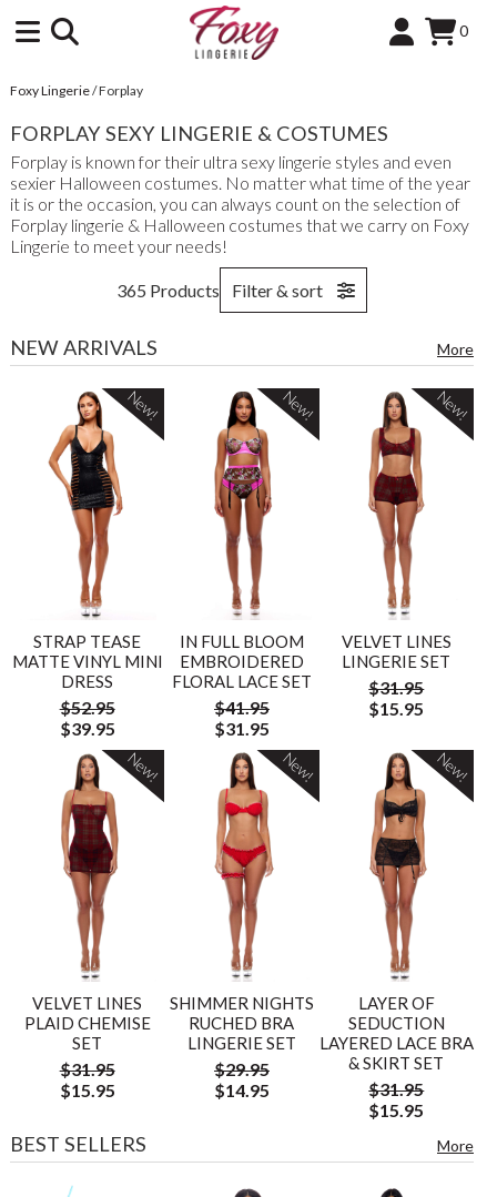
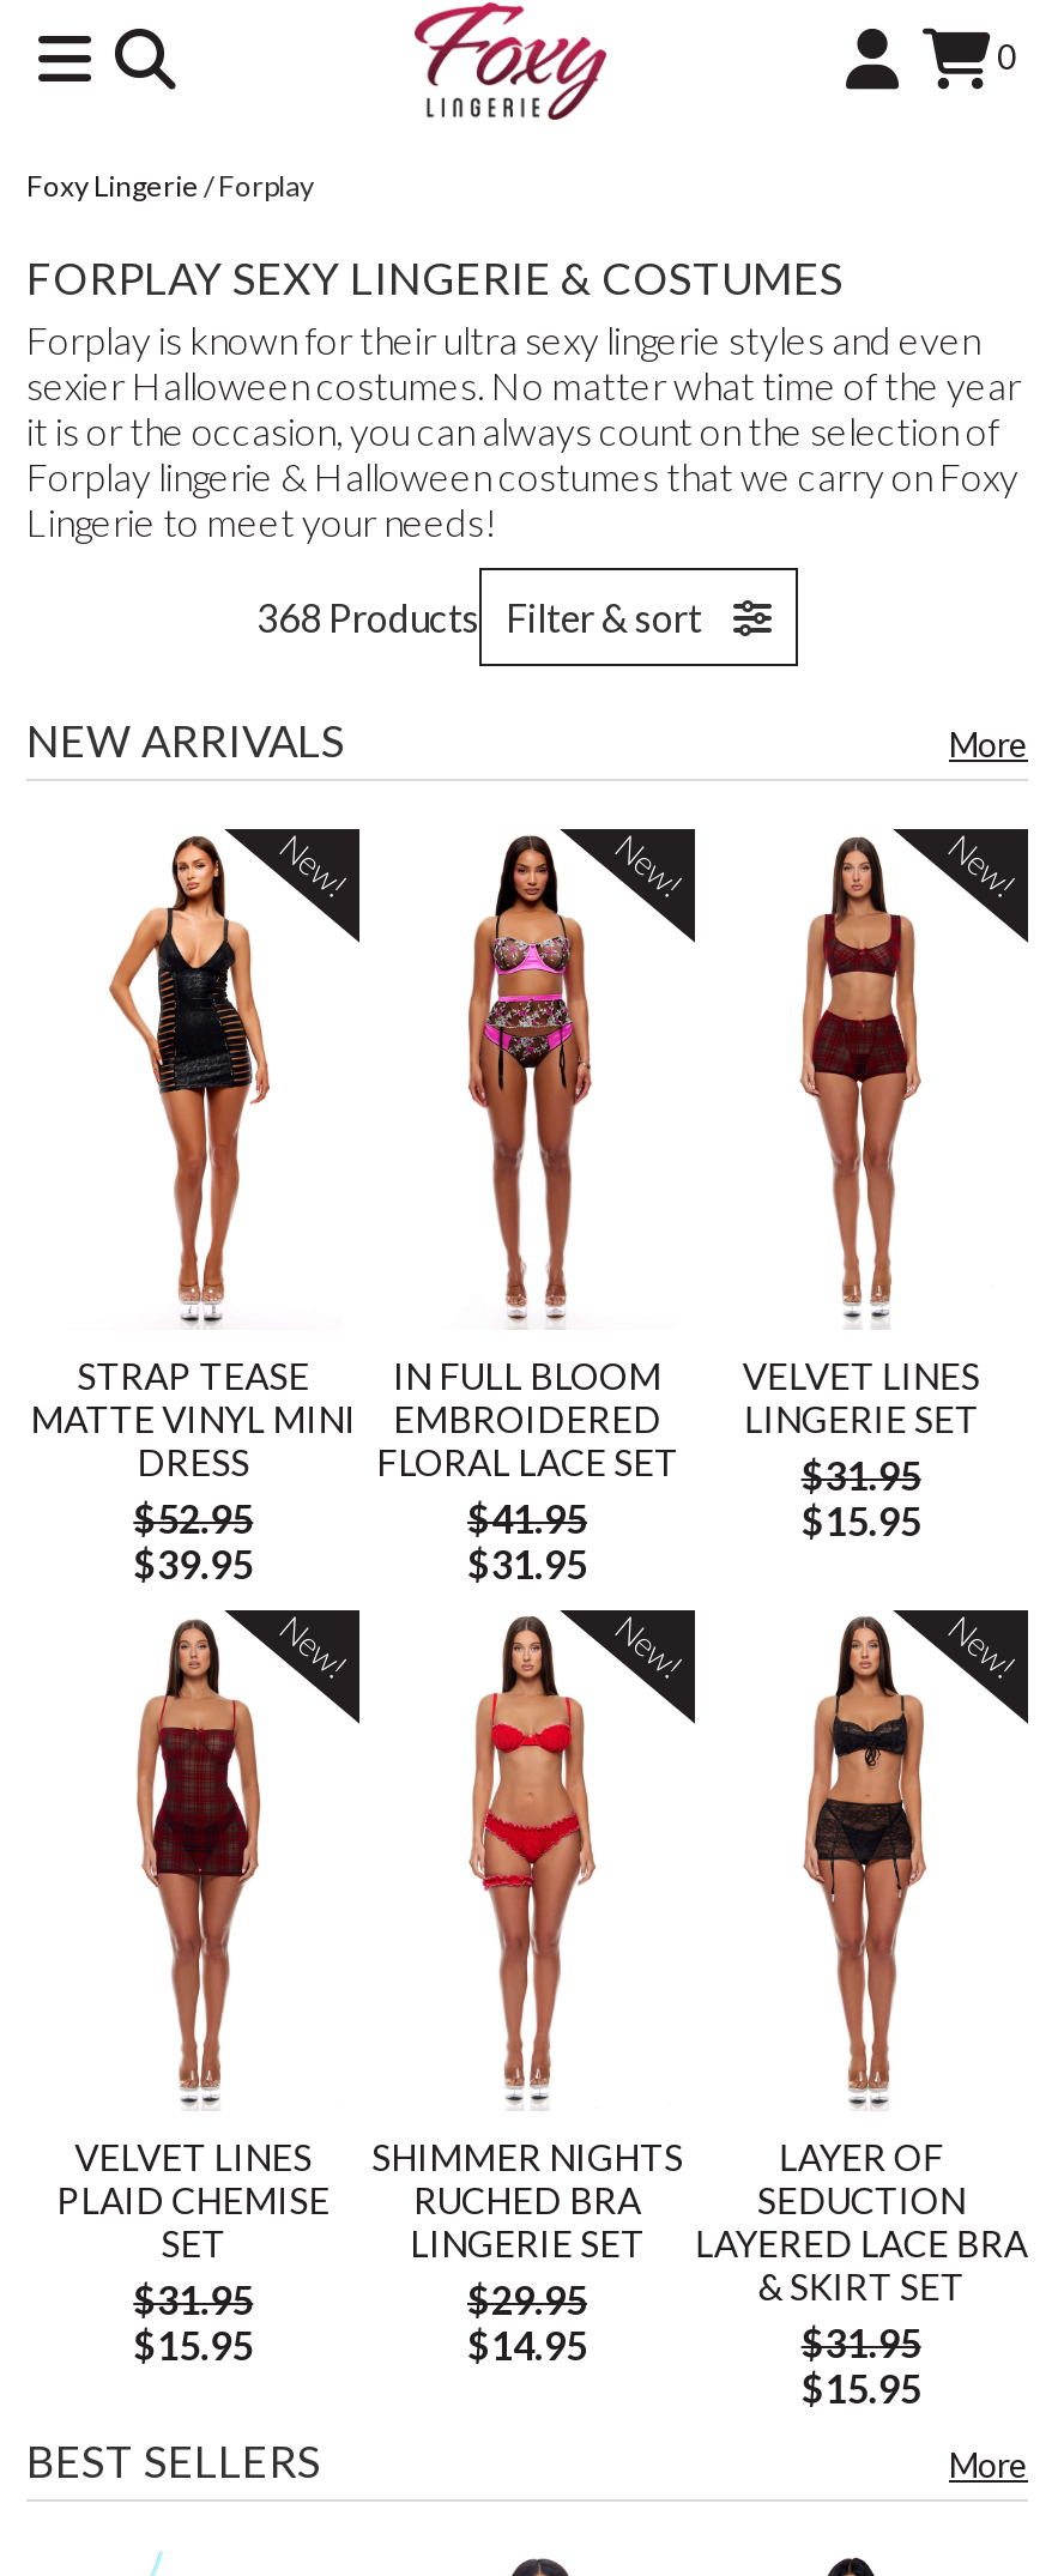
- 365 Products Filter & sort
+ 368 Products Filter & sort
